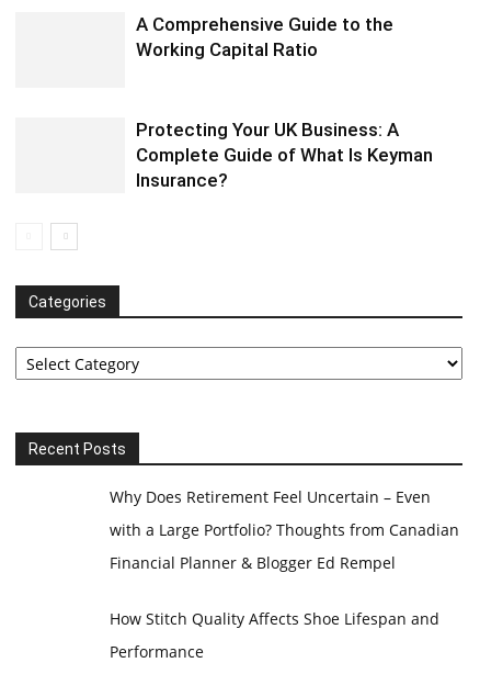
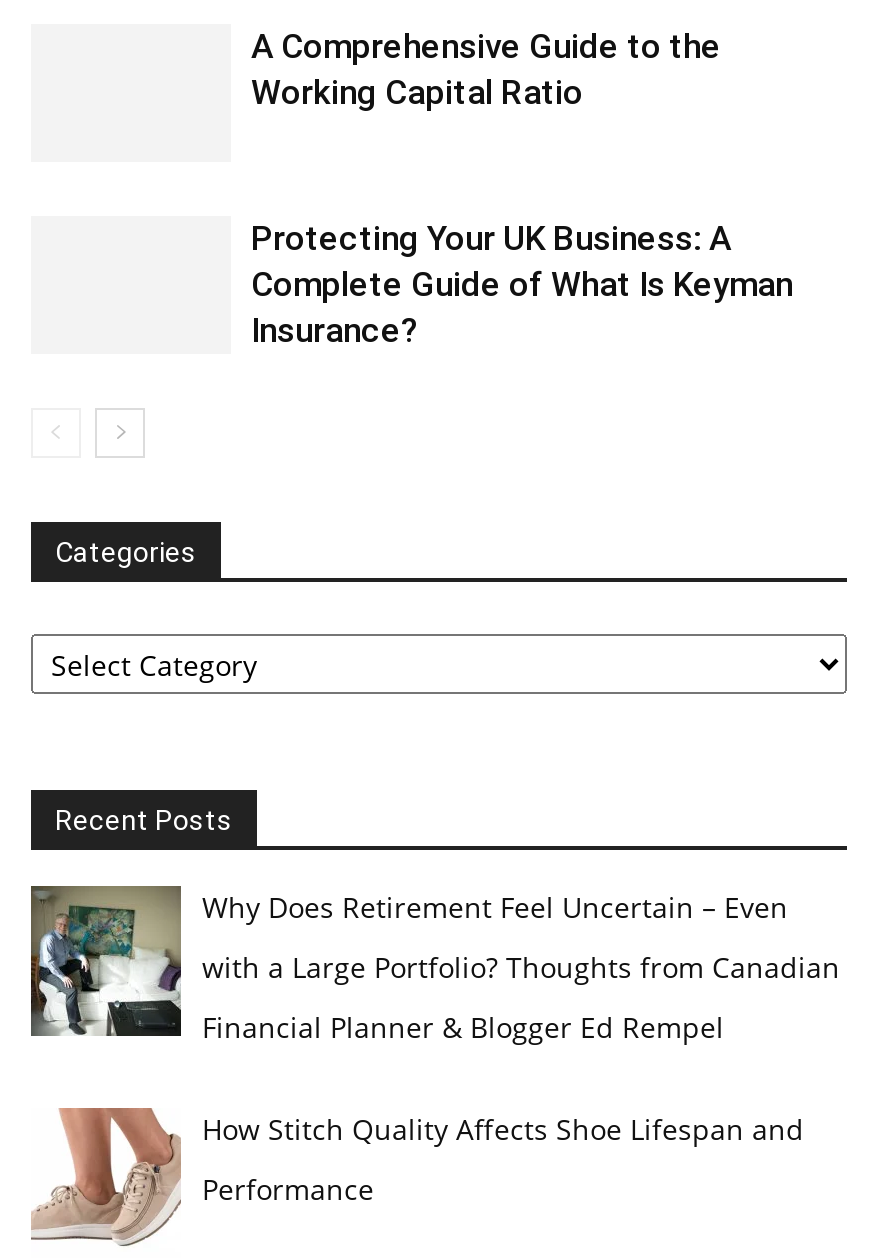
+ [image]

+ [image]
